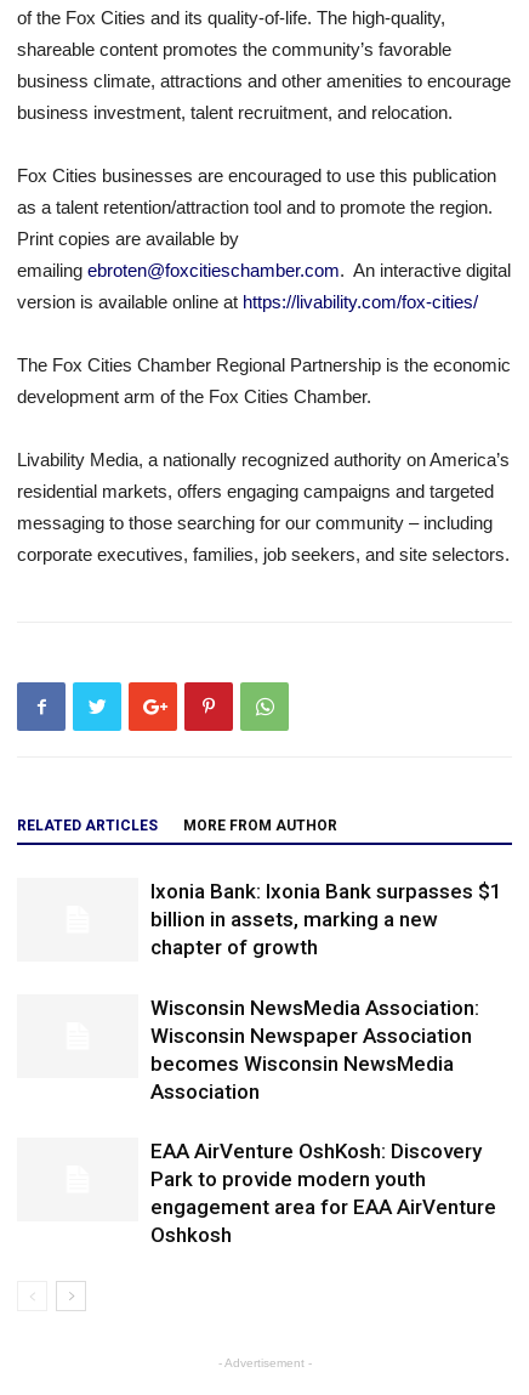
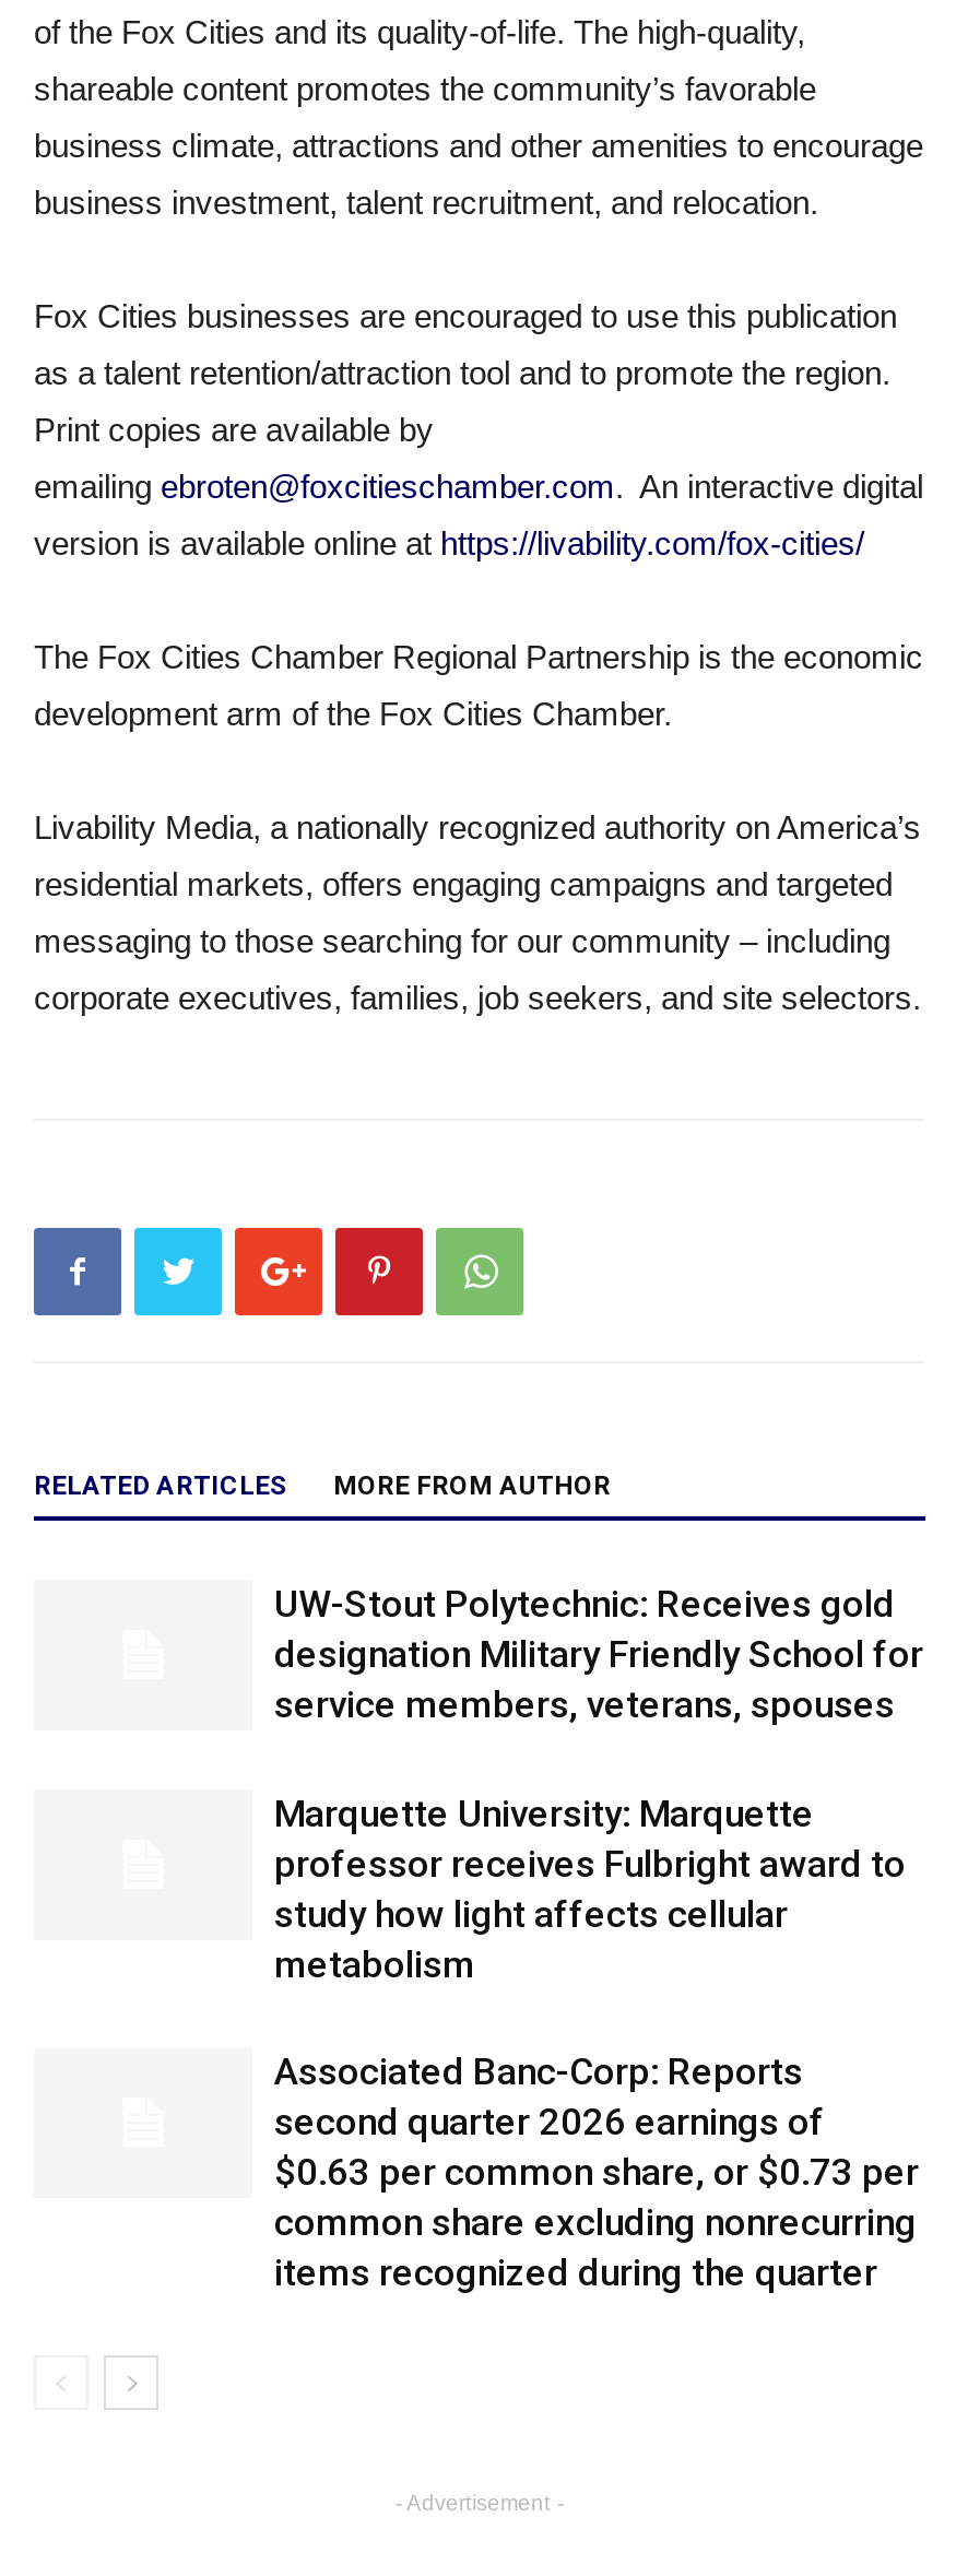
- Ixonia Bank: Ixonia Bank surpasses $1
- billion in assets, marking a new
- chapter of growth
+ UW-Stout Polytechnic: Receives gold
+ designation Military Friendly School for
+ service members, veterans, spouses

- Wisconsin NewsMedia Association:
- Wisconsin Newspaper Association
- becomes Wisconsin NewsMedia
- Association
+ Marquette University: Marquette
+ professor receives Fulbright award to
+ study how light affects cellular
+ metabolism

- EAA AirVenture OshKosh: Discovery
- Park to provide modern youth
- engagement area for EAA AirVenture
- Oshkosh
+ Associated Banc-Corp: Reports
+ second quarter 2026 earnings of
+ $0.63 per common share, or $0.73 per
+ common share excluding nonrecurring
+ items recognized during the quarter
